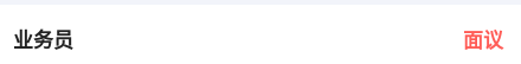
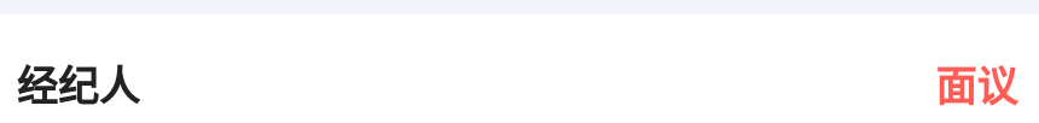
- 业务员
+ 经纪人
